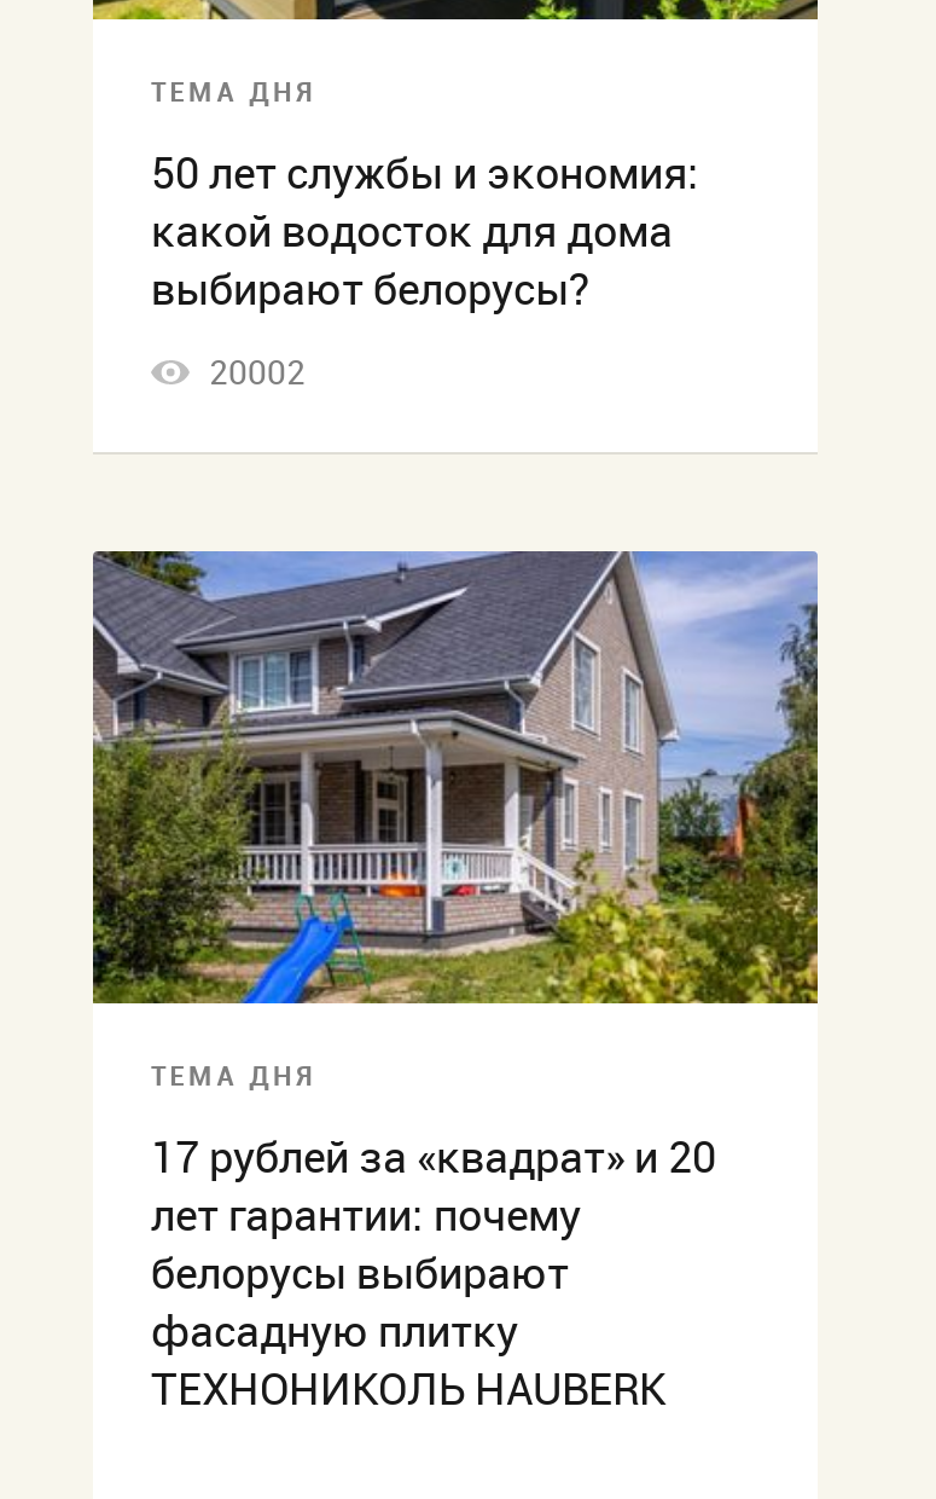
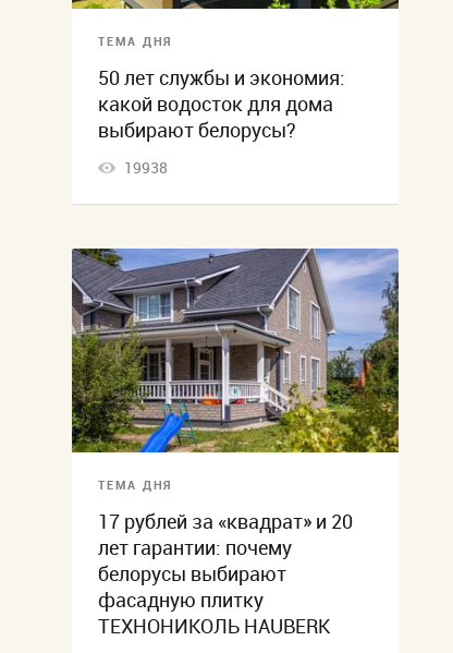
- 20002
+ 19938
